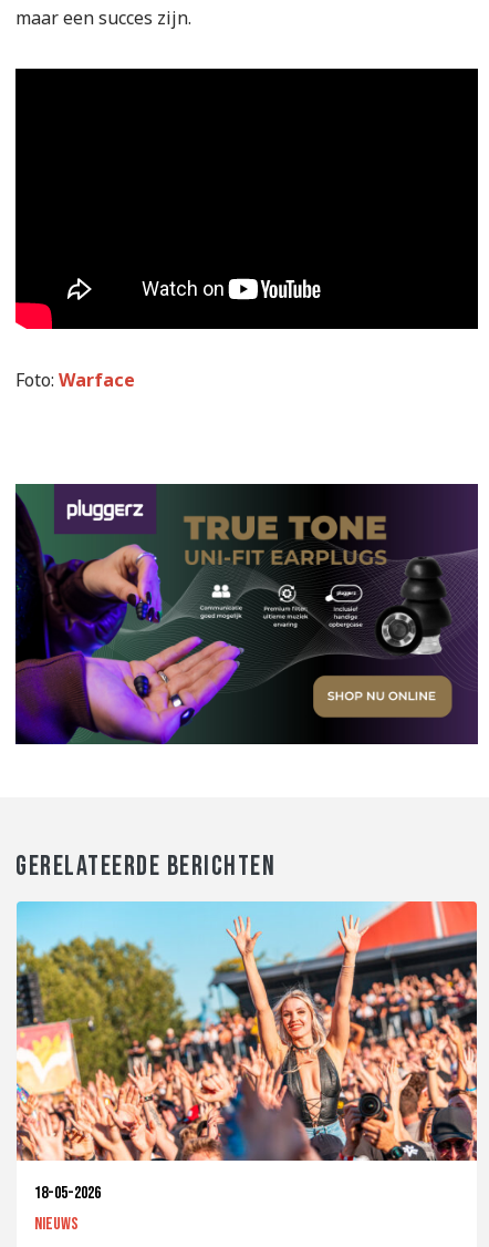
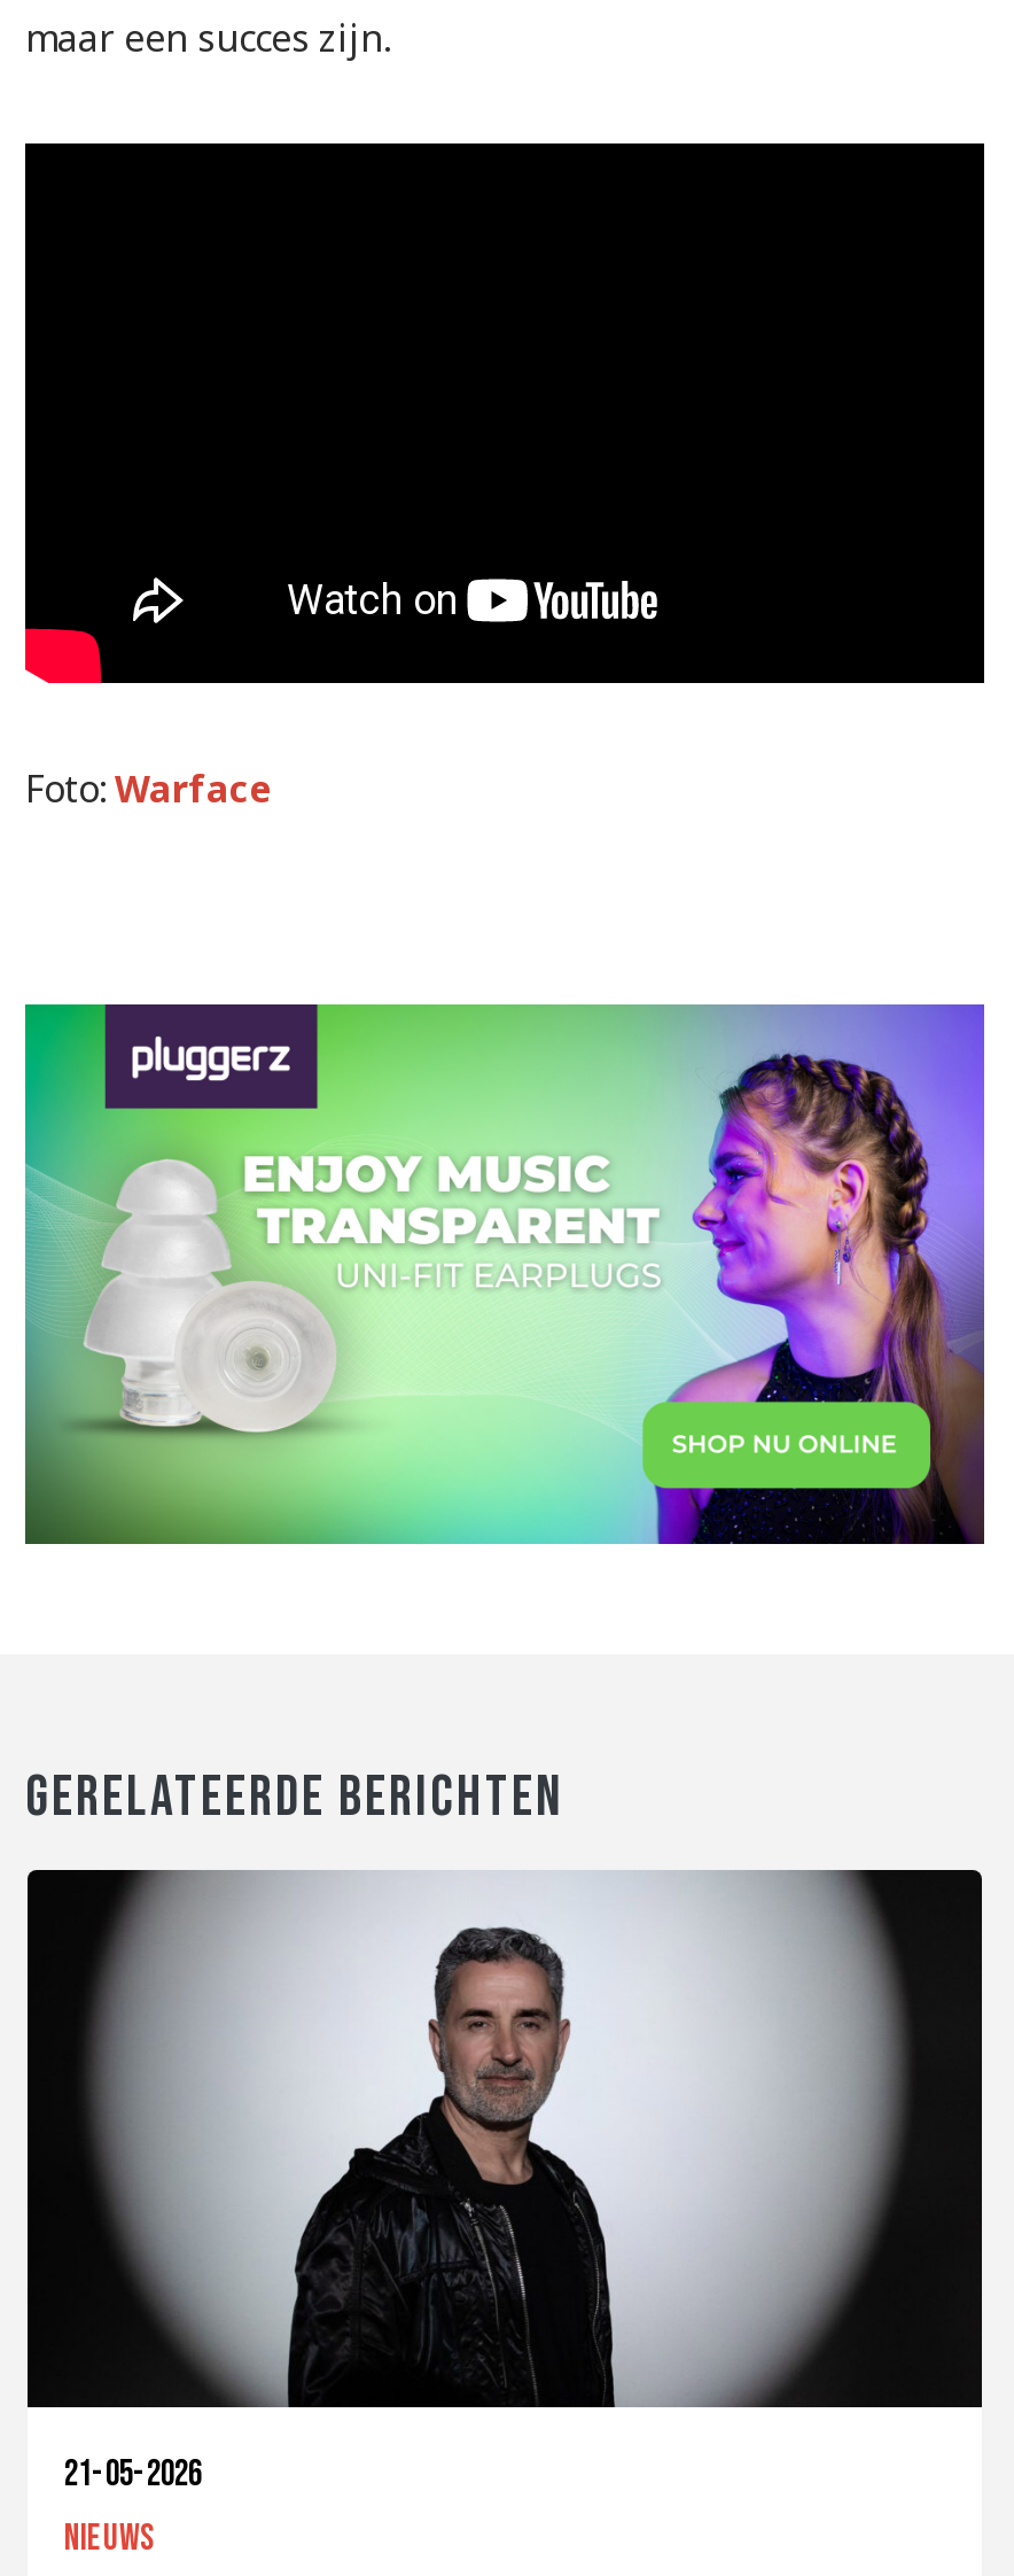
- [image]
+ [image]

- [image]
- 18-05-2026
+ [image]
+ 21-05-2026
